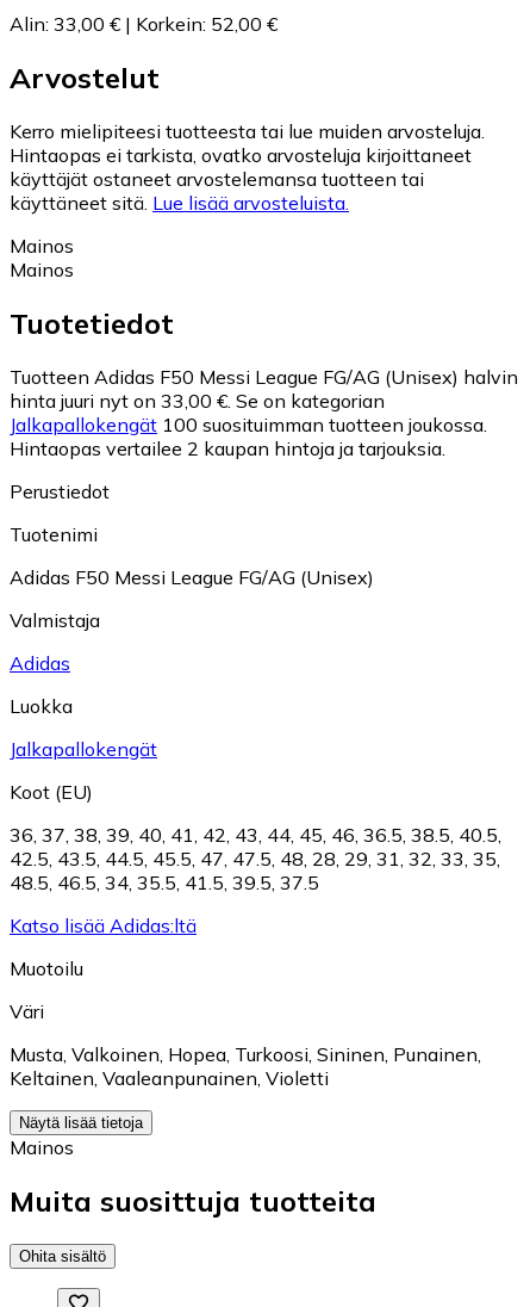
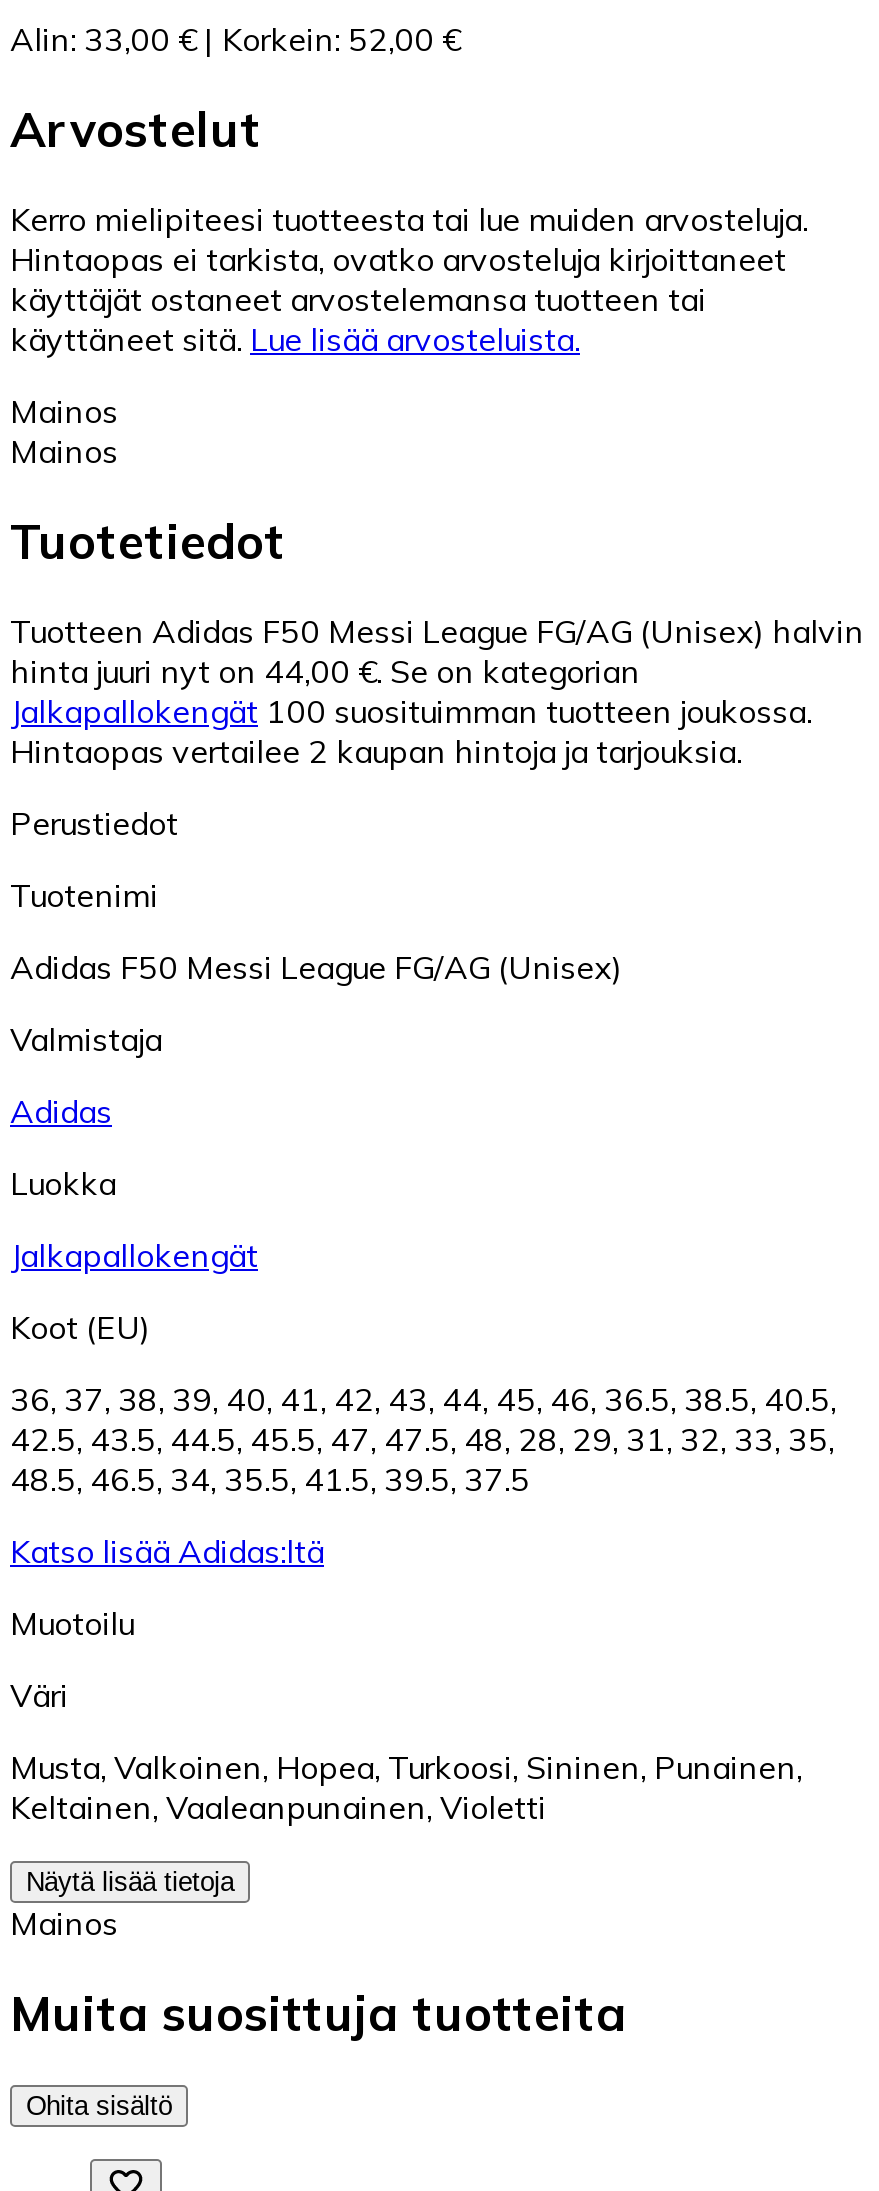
- hinta juuri nyt on 33,00 €. Se on kategorian
+ hinta juuri nyt on 44,00 €. Se on kategorian
